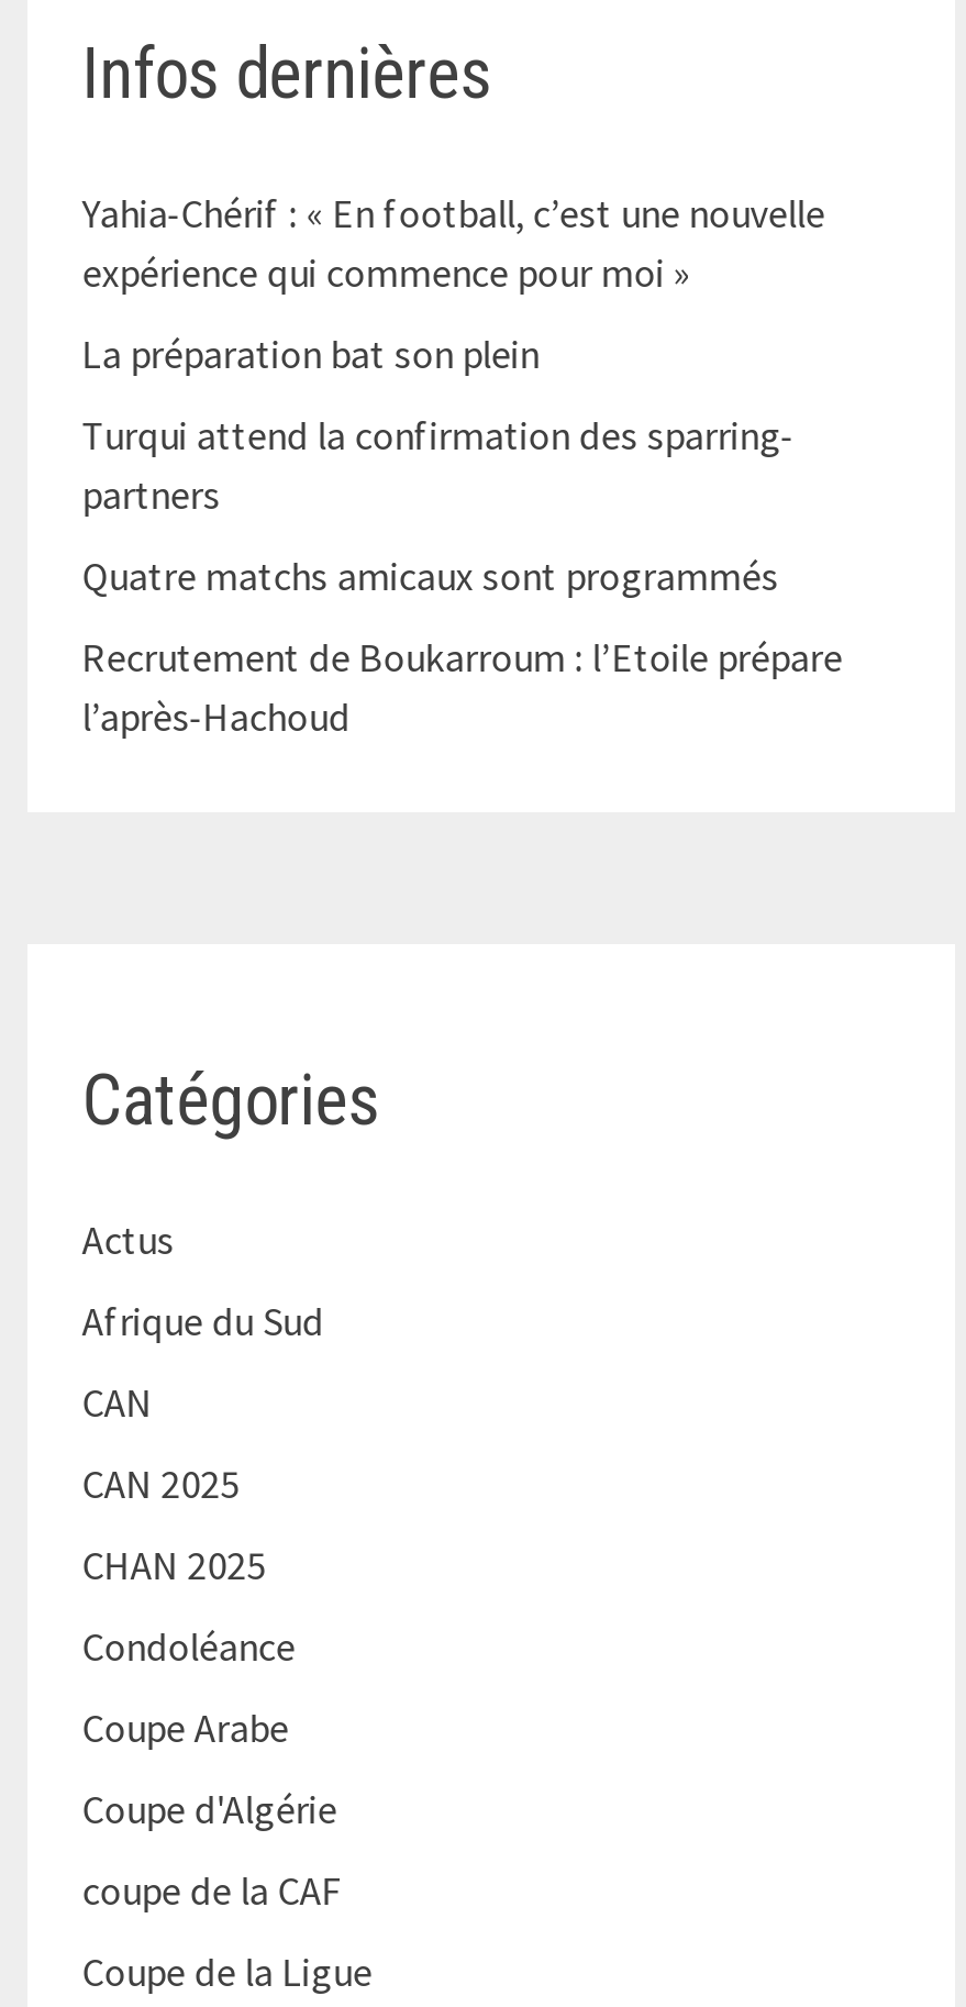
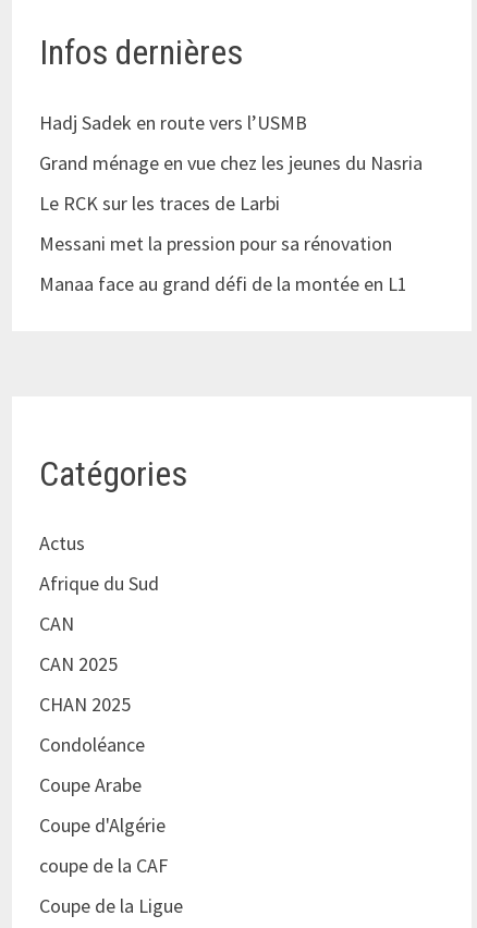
- Yahia-Chérif : « En football, c’est une nouvelle
- expérience qui commence pour moi »
+ Hadj Sadek en route vers l’USMB

- La préparation bat son plein
+ Grand ménage en vue chez les jeunes du Nasria

- Turqui attend la confirmation des sparring-
- partners
+ Le RCK sur les traces de Larbi

- Quatre matchs amicaux sont programmés
+ Messani met la pression pour sa rénovation

- Recrutement de Boukarroum : l’Etoile prépare
- l’après-Hachoud
+ Manaa face au grand défi de la montée en L1
